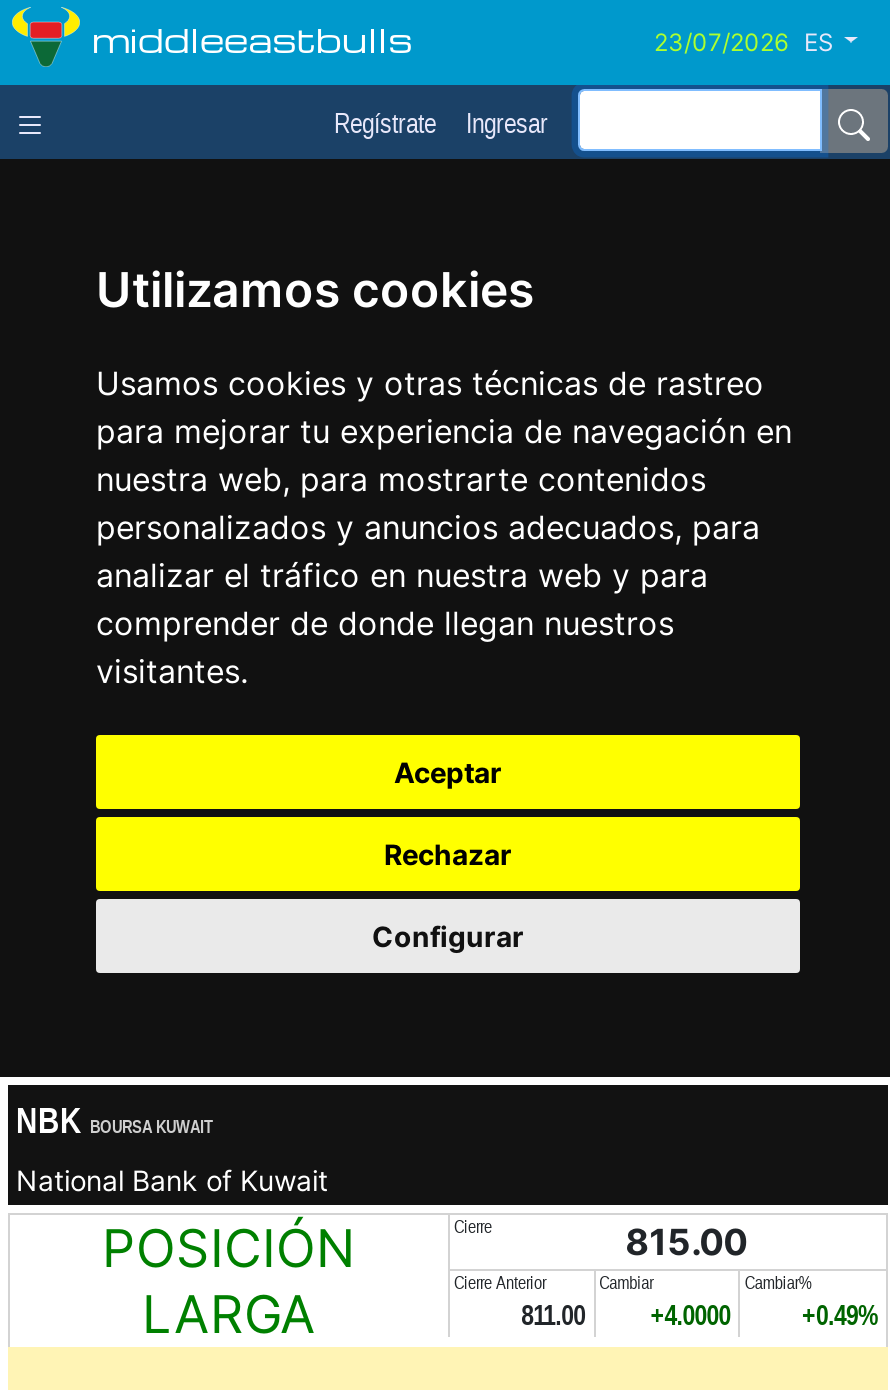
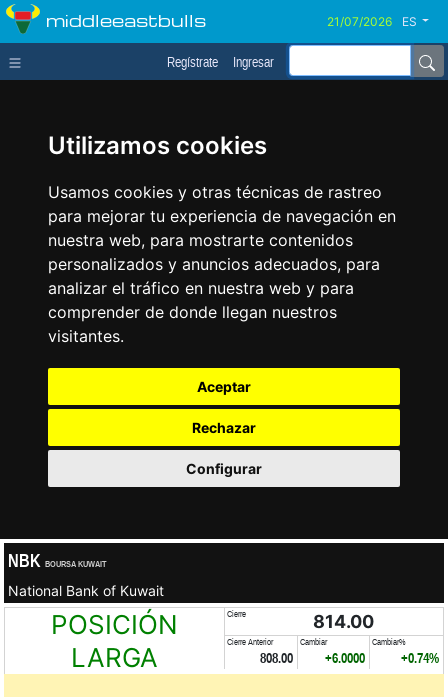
- 815.00
+ 814.00

- 811.00
+ 808.00

- +4.0000
+ +6.0000

- +0.49%
+ +0.74%
